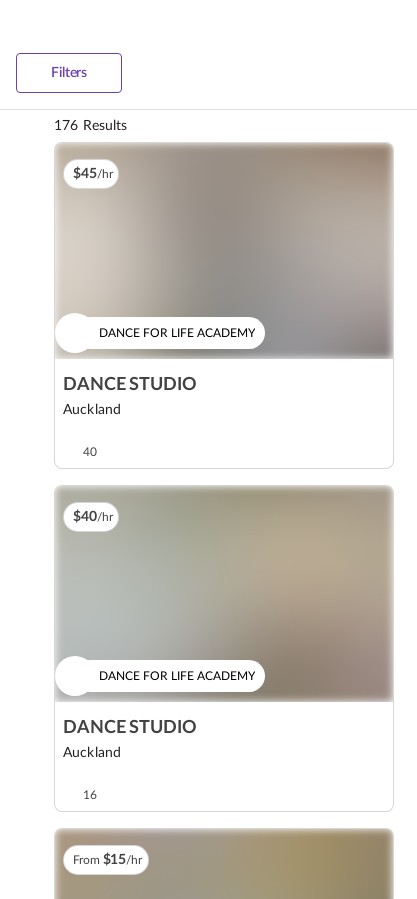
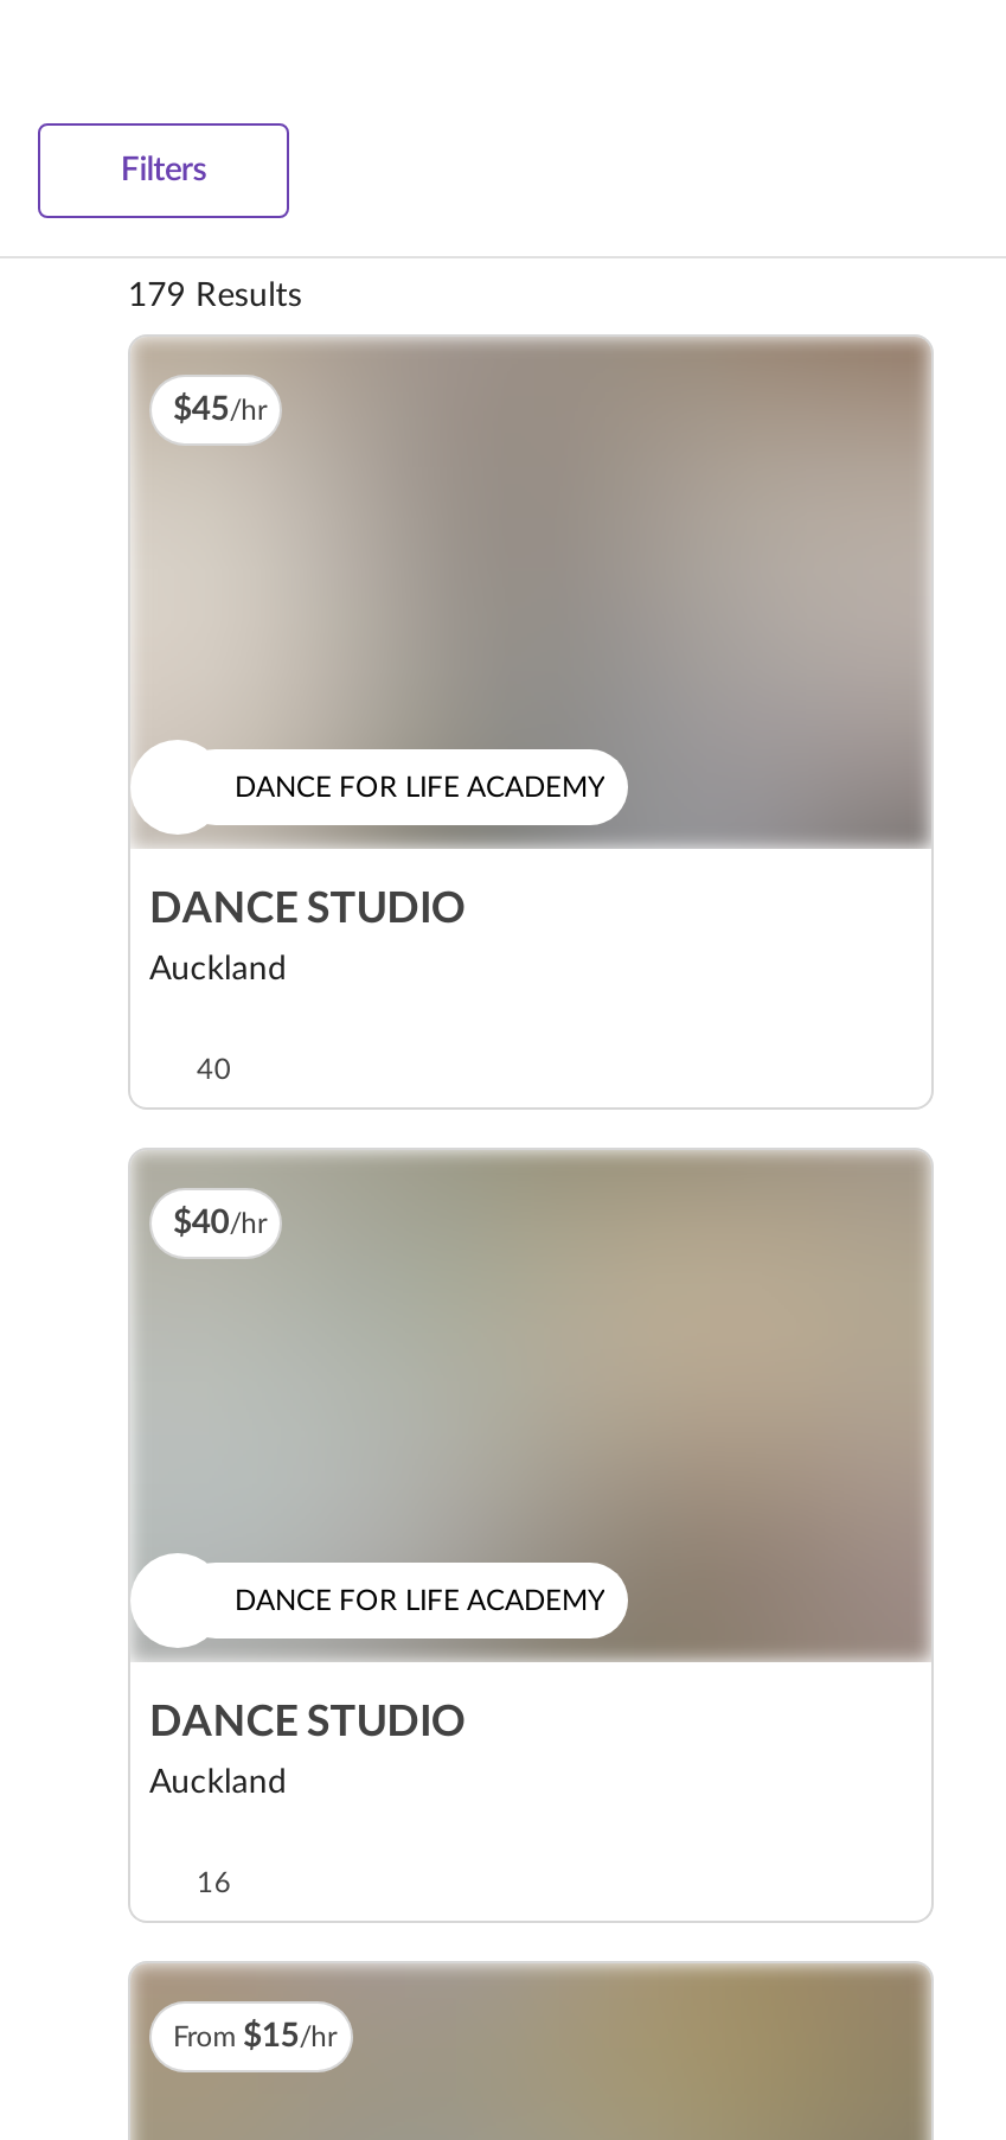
- 176 Results
+ 179 Results
